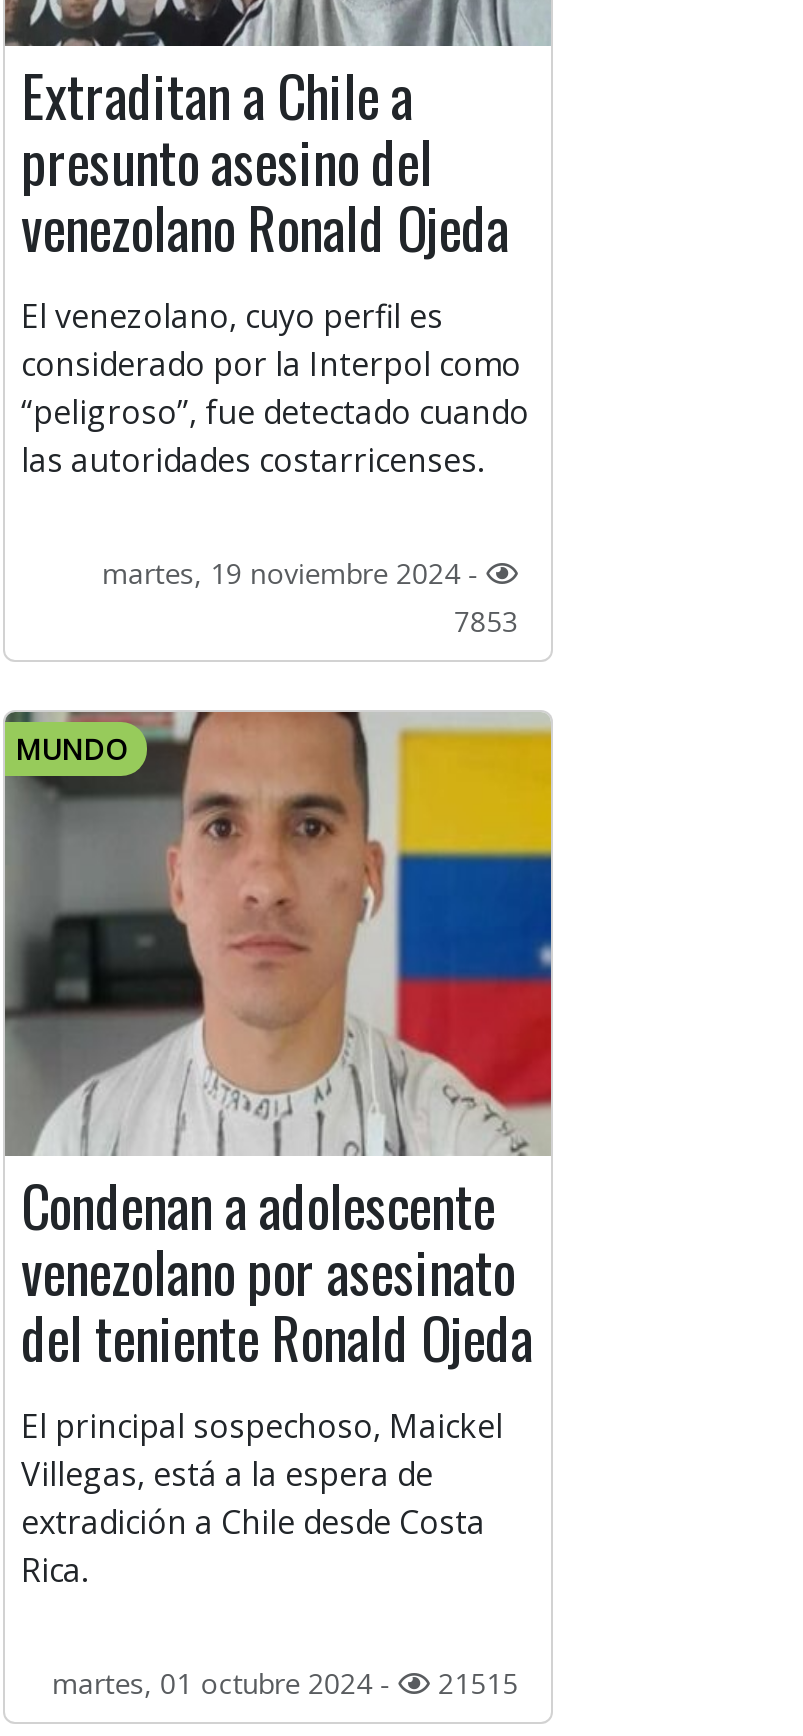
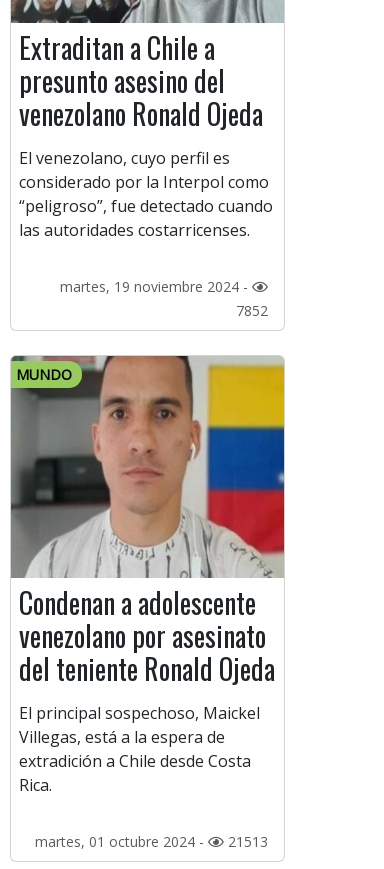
- 7853
+ 7852

- martes, 01 octubre 2024 - 21515
+ martes, 01 octubre 2024 - 21513
